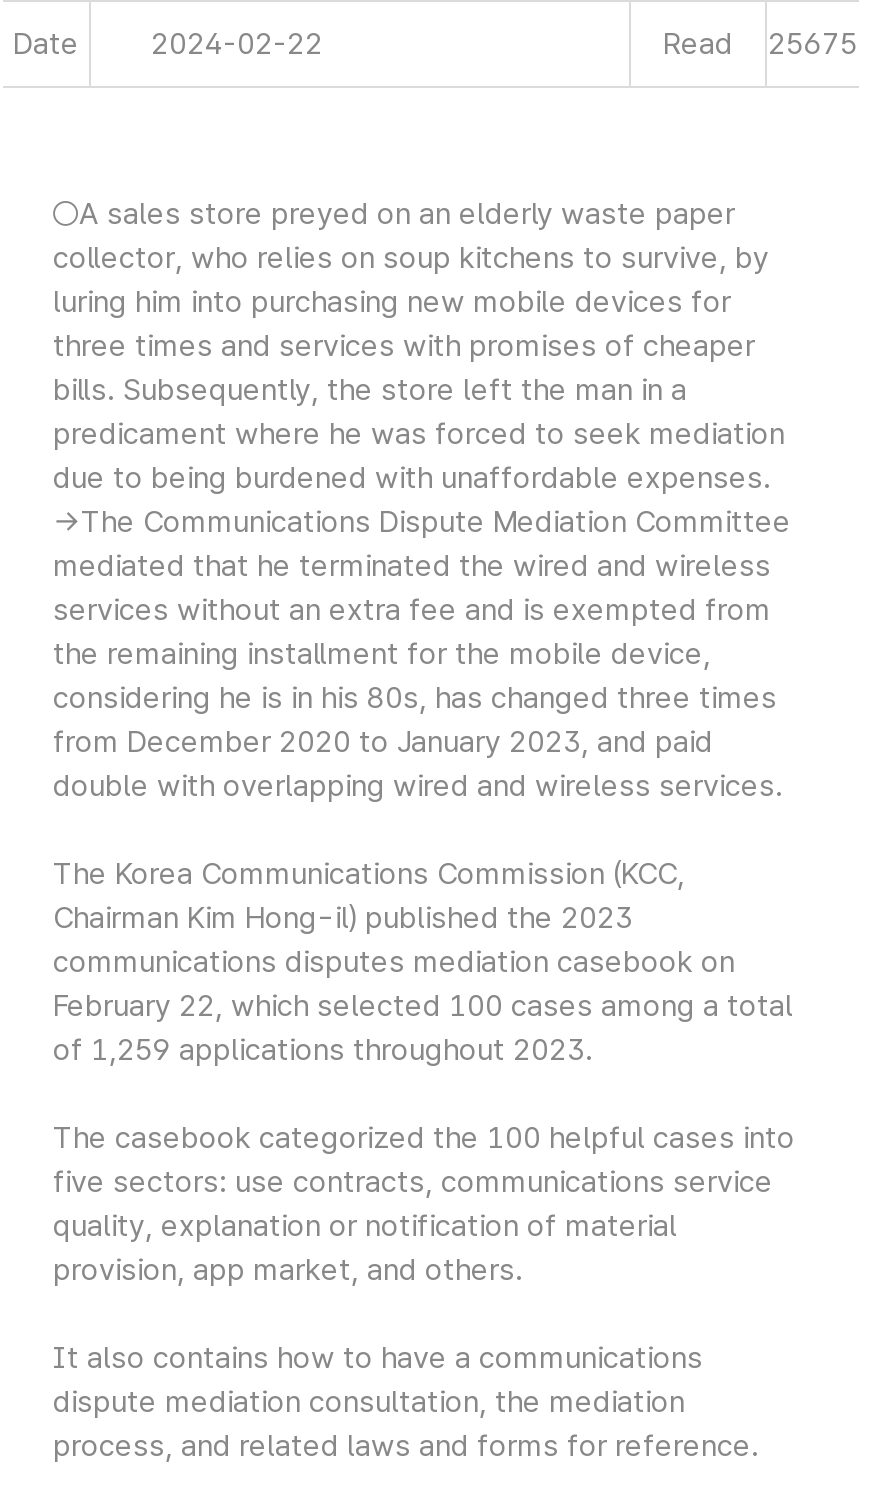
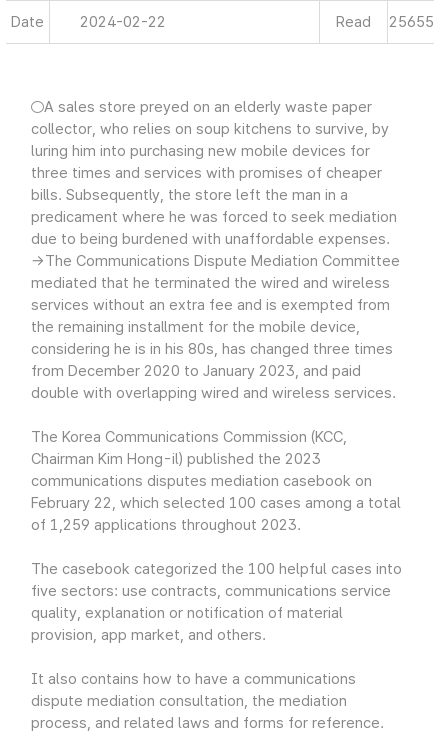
- Read 25675
+ Read 25655
